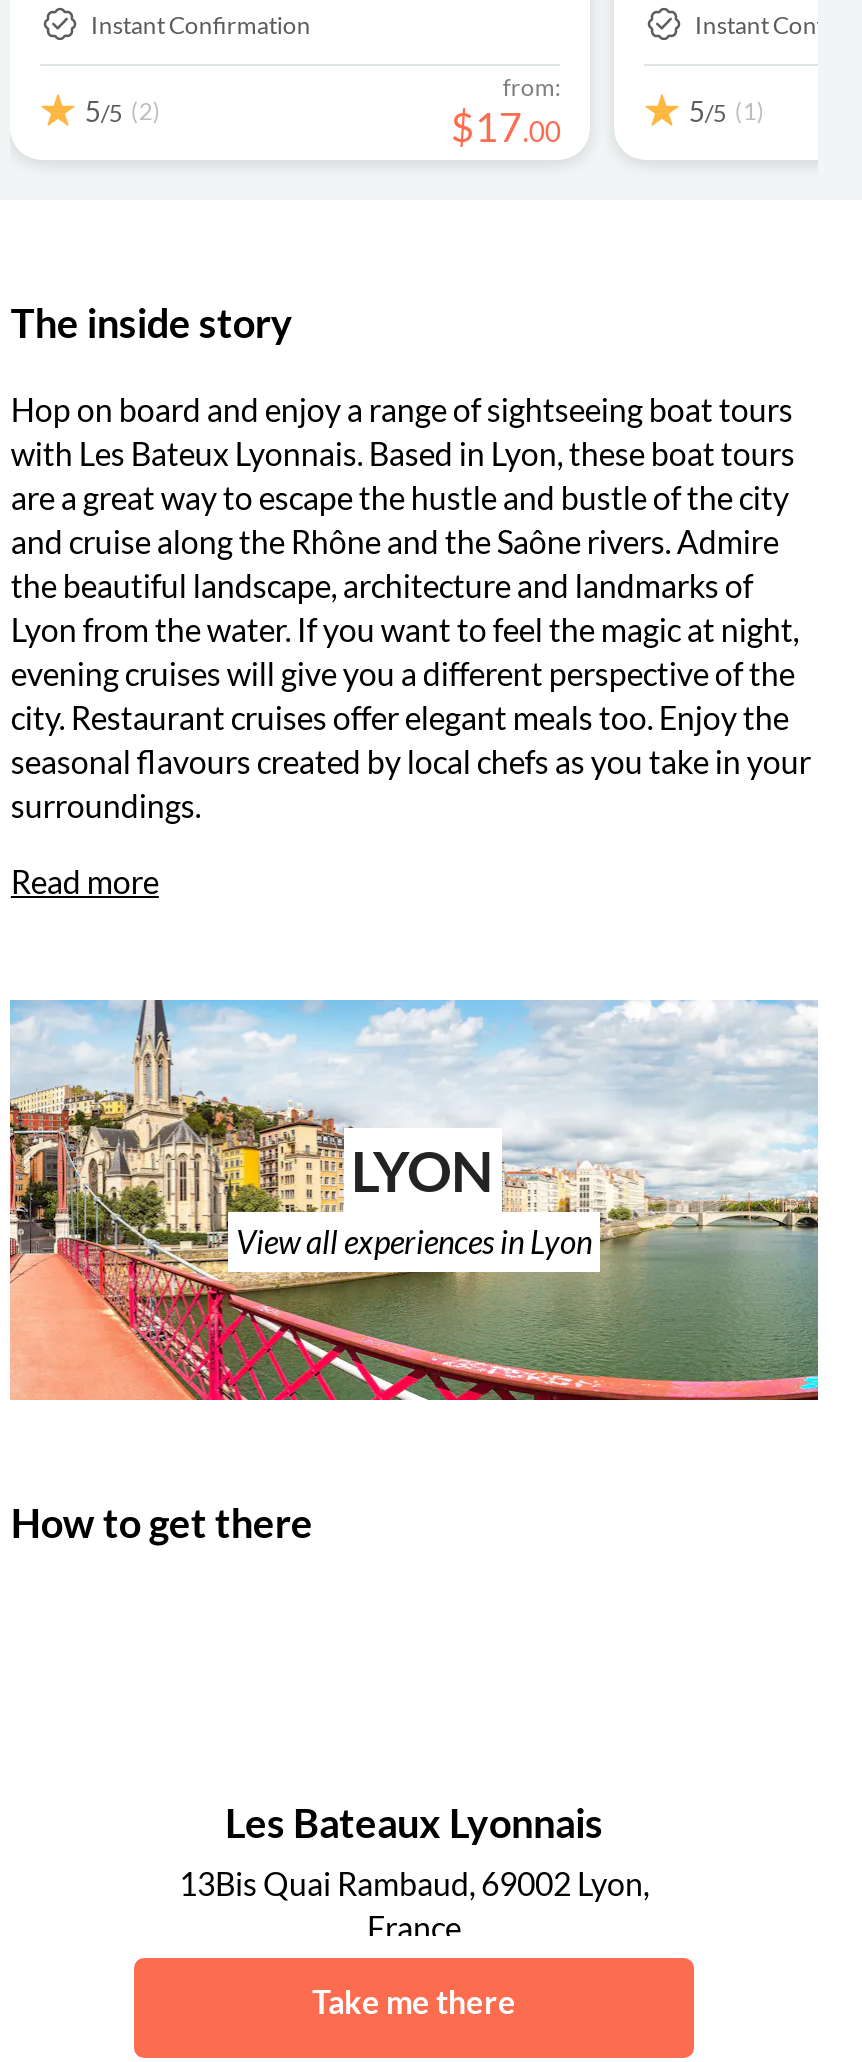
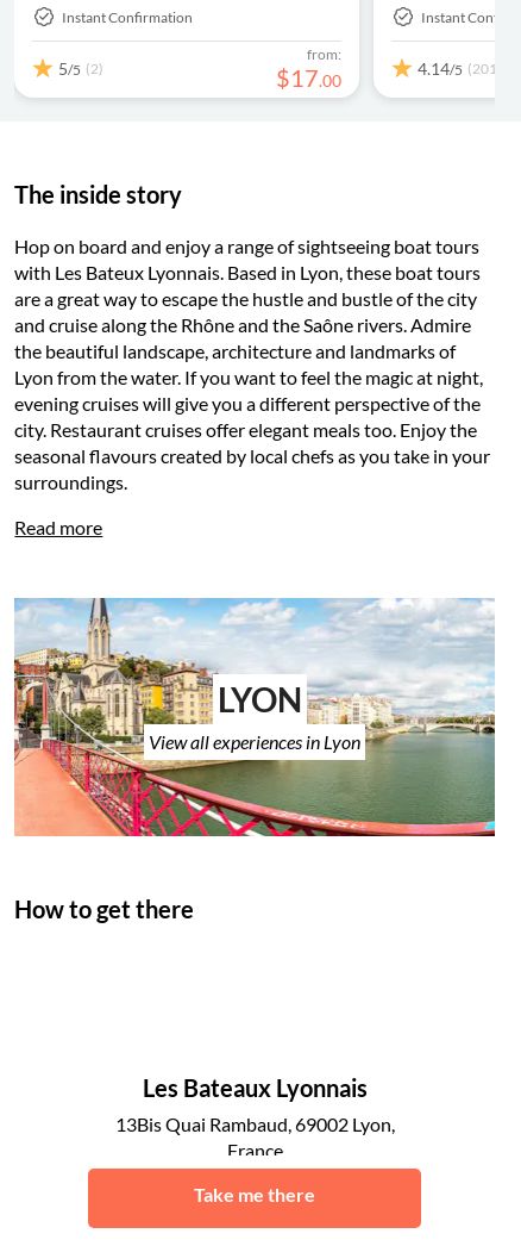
- 5/5 (1)
+ 4.14/5 (201)
